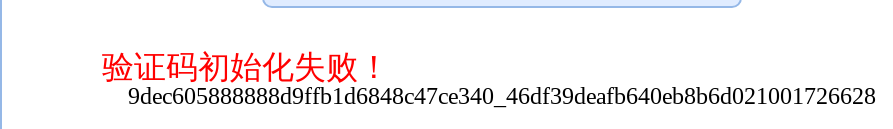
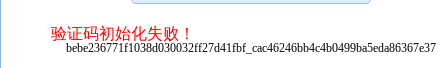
- 9dec605888888d9ffb1d6848c47ce340_46df39deafb640eb8b6d021001726628
+ bebe236771f1038d030032ff27d41fbf_cac46246bb4c4b0499ba5eda86367e37
